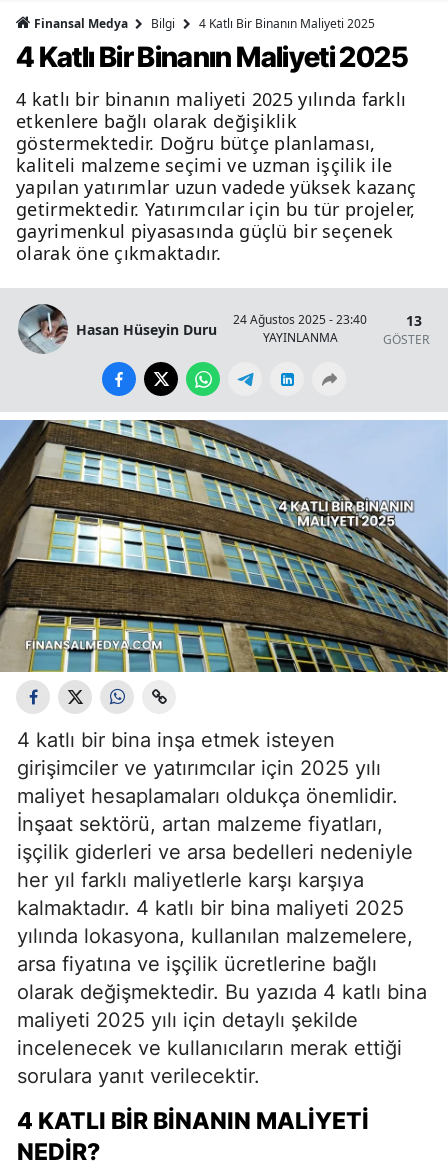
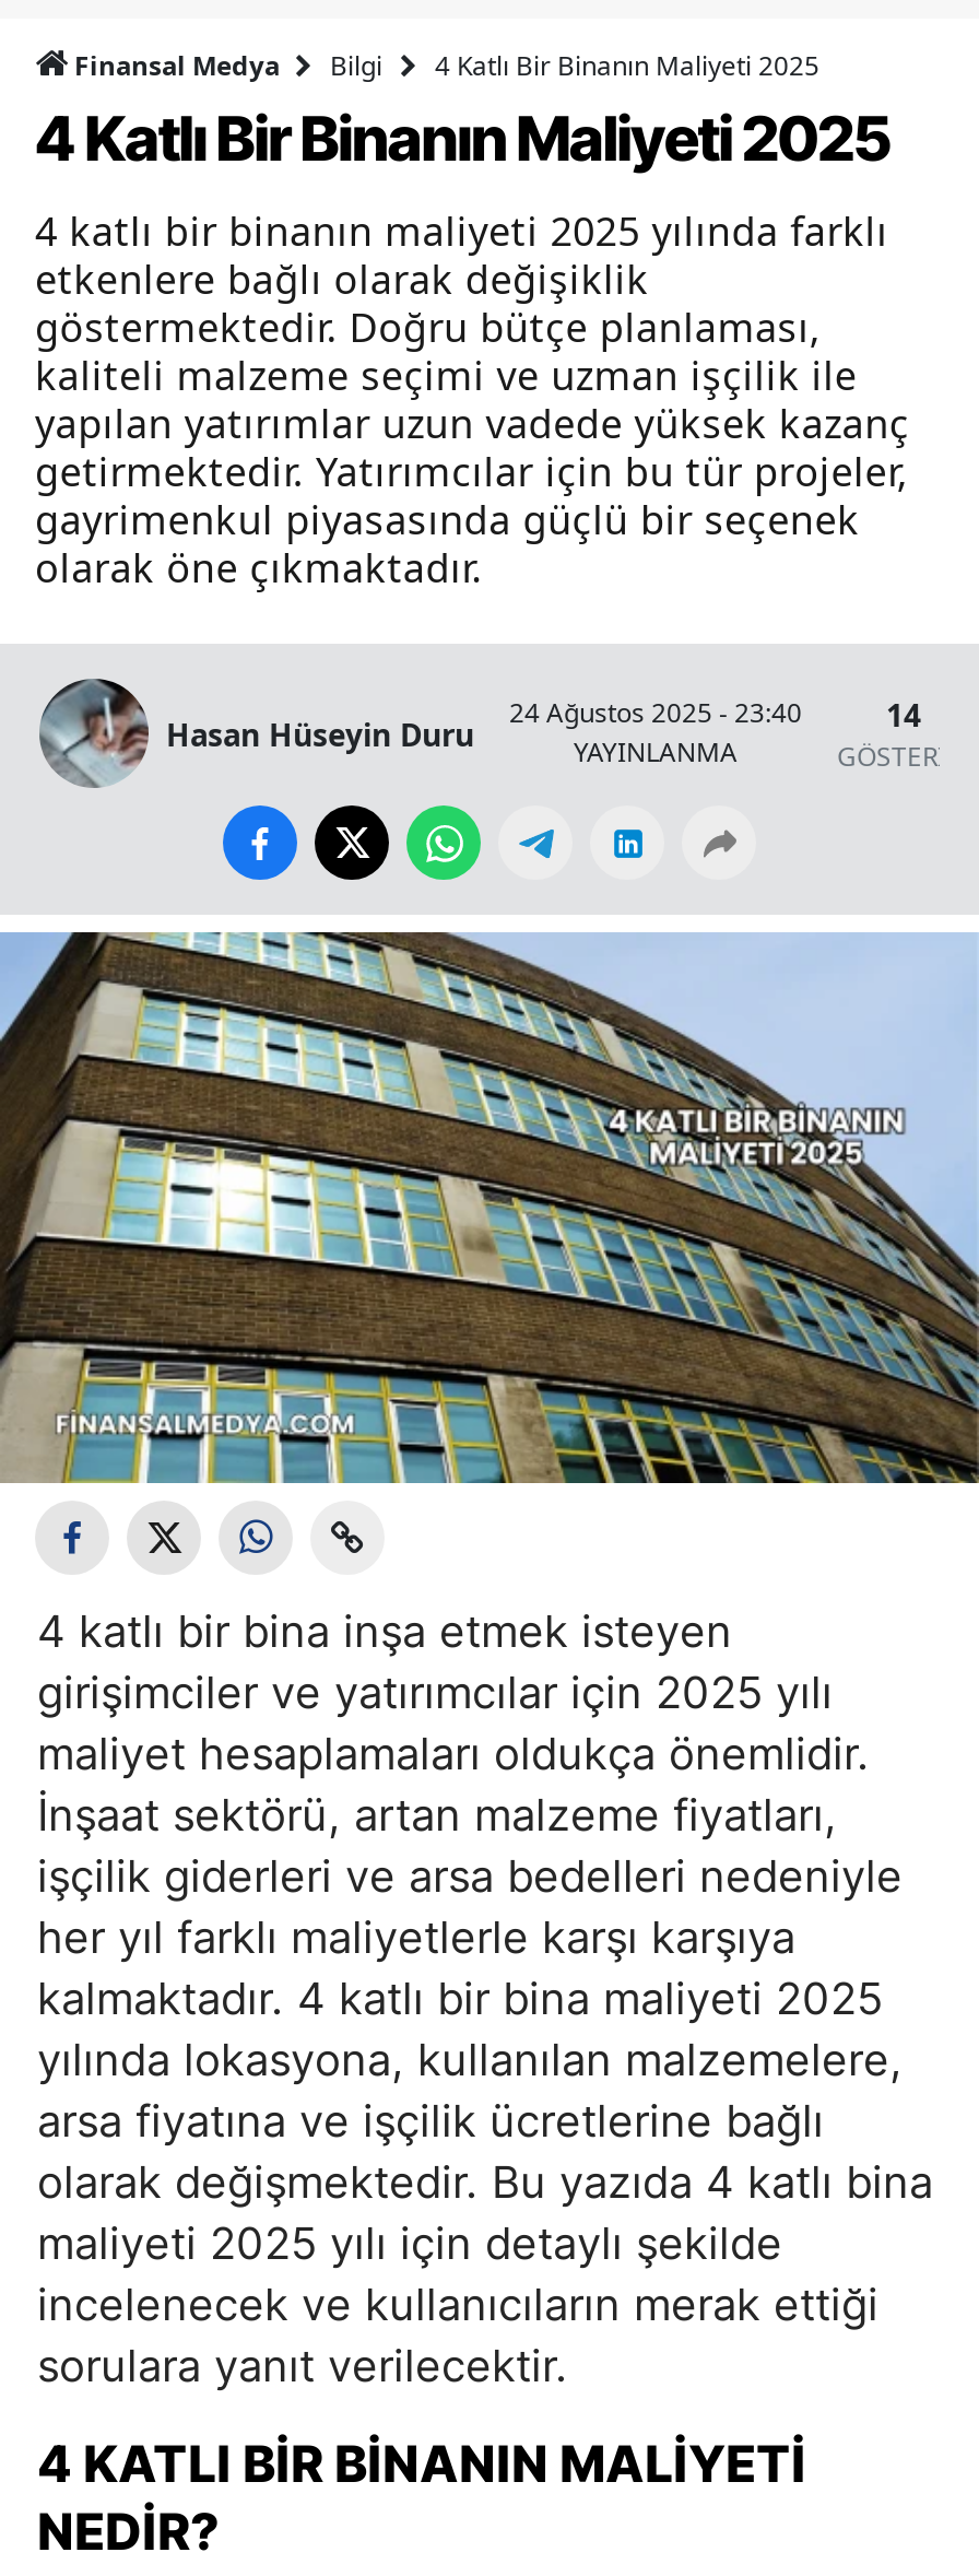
- 13
+ 14
